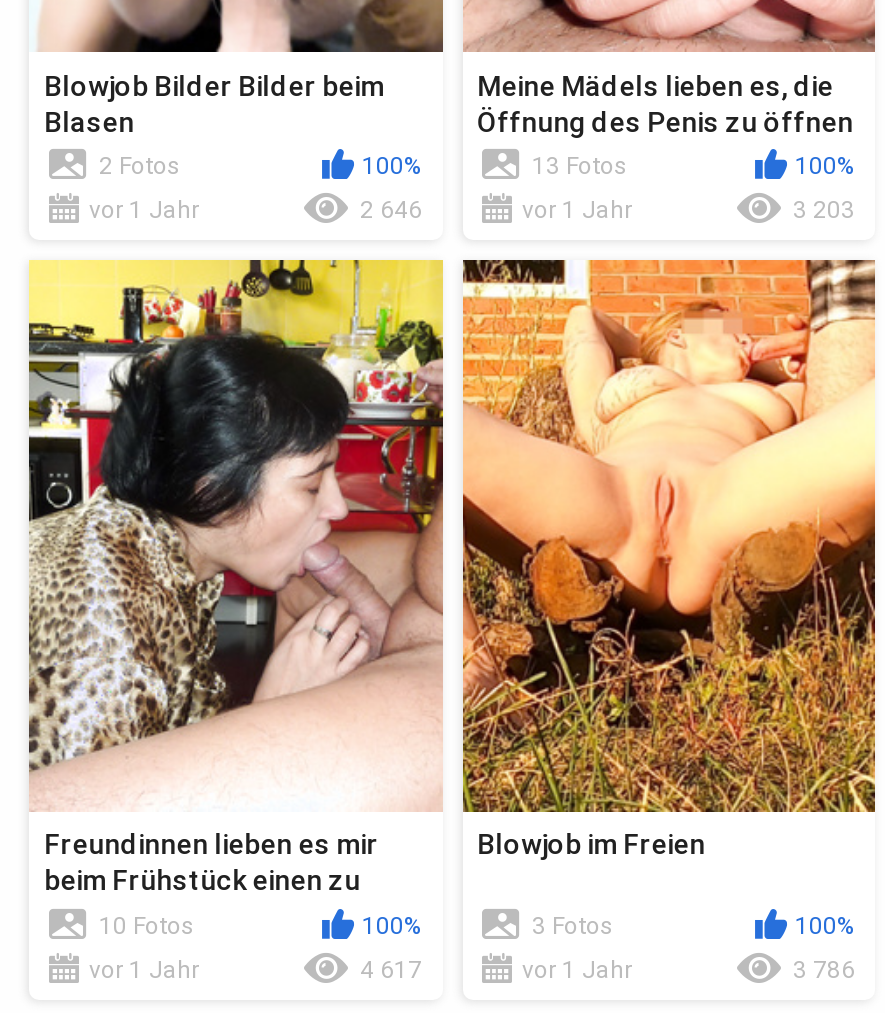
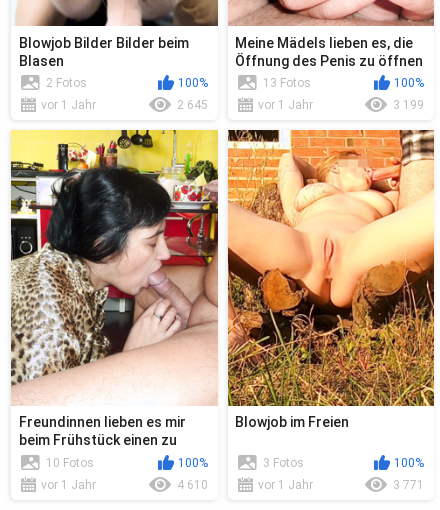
- 2 646
+ 2 645

- 3 203
+ 3 199

- 4 617
+ 4 610

- 3 786
+ 3 771
